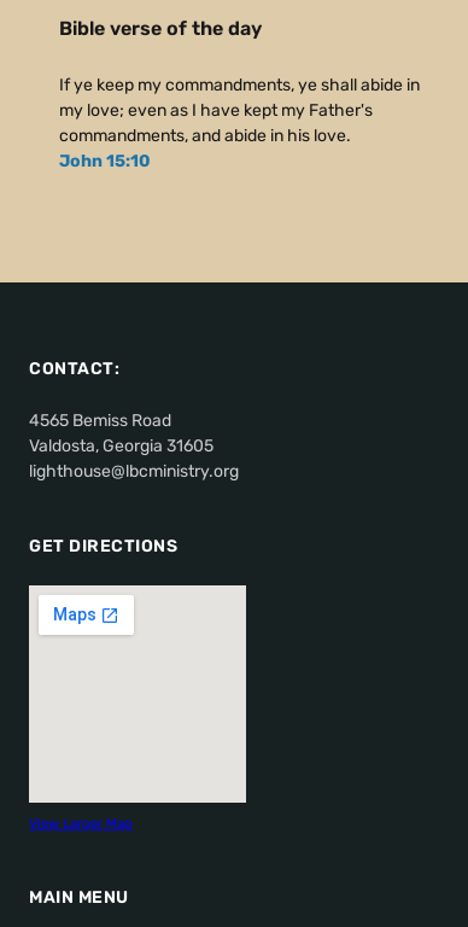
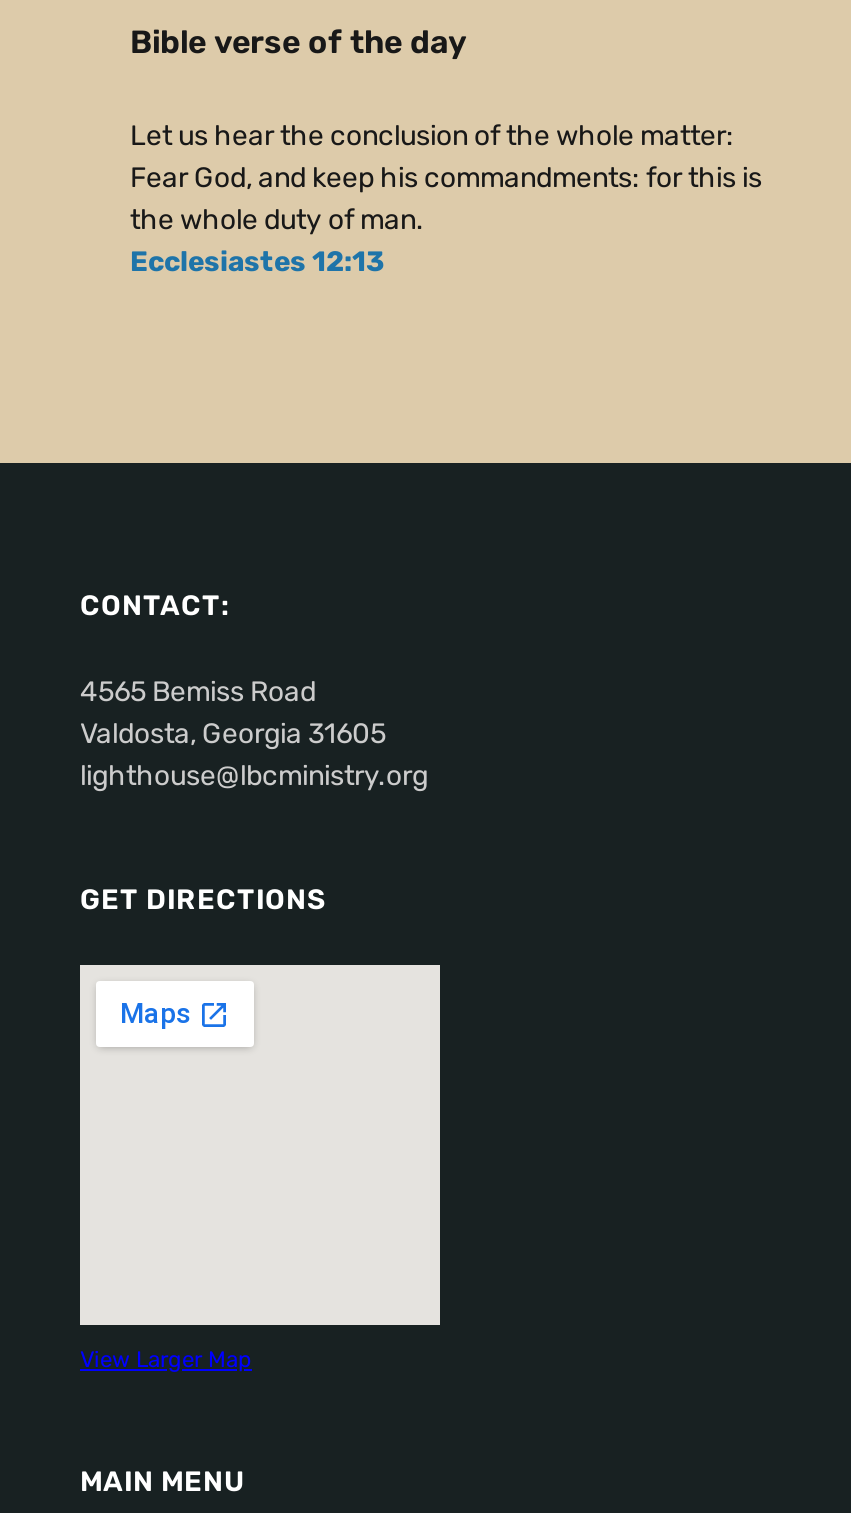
- If ye keep my commandments, ye shall abide in
- my love; even as I have kept my Father's
- commandments, and abide in his love.
- John 15:10
+ Let us hear the conclusion of the whole matter:
+ Fear God, and keep his commandments: for this is
+ the whole duty of man.
+ Ecclesiastes 12:13
